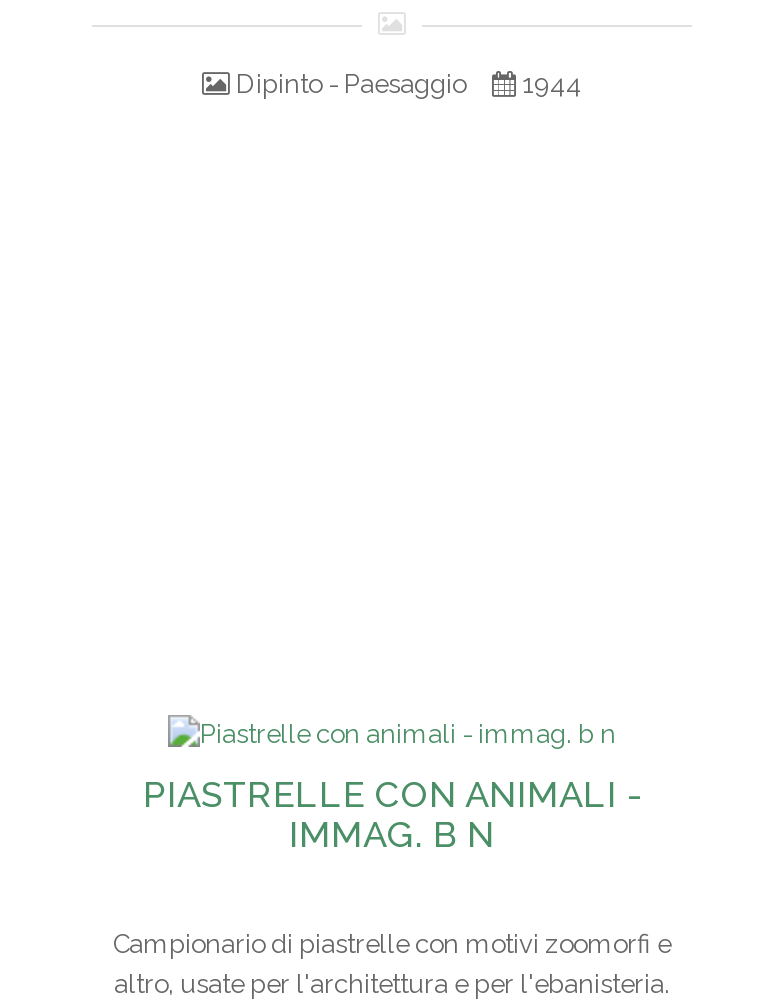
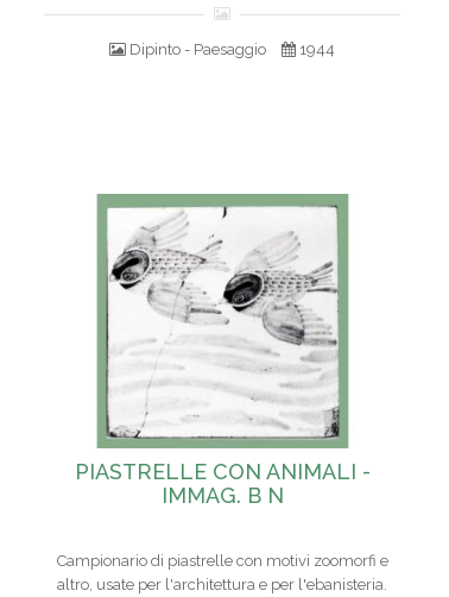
+ [image]
